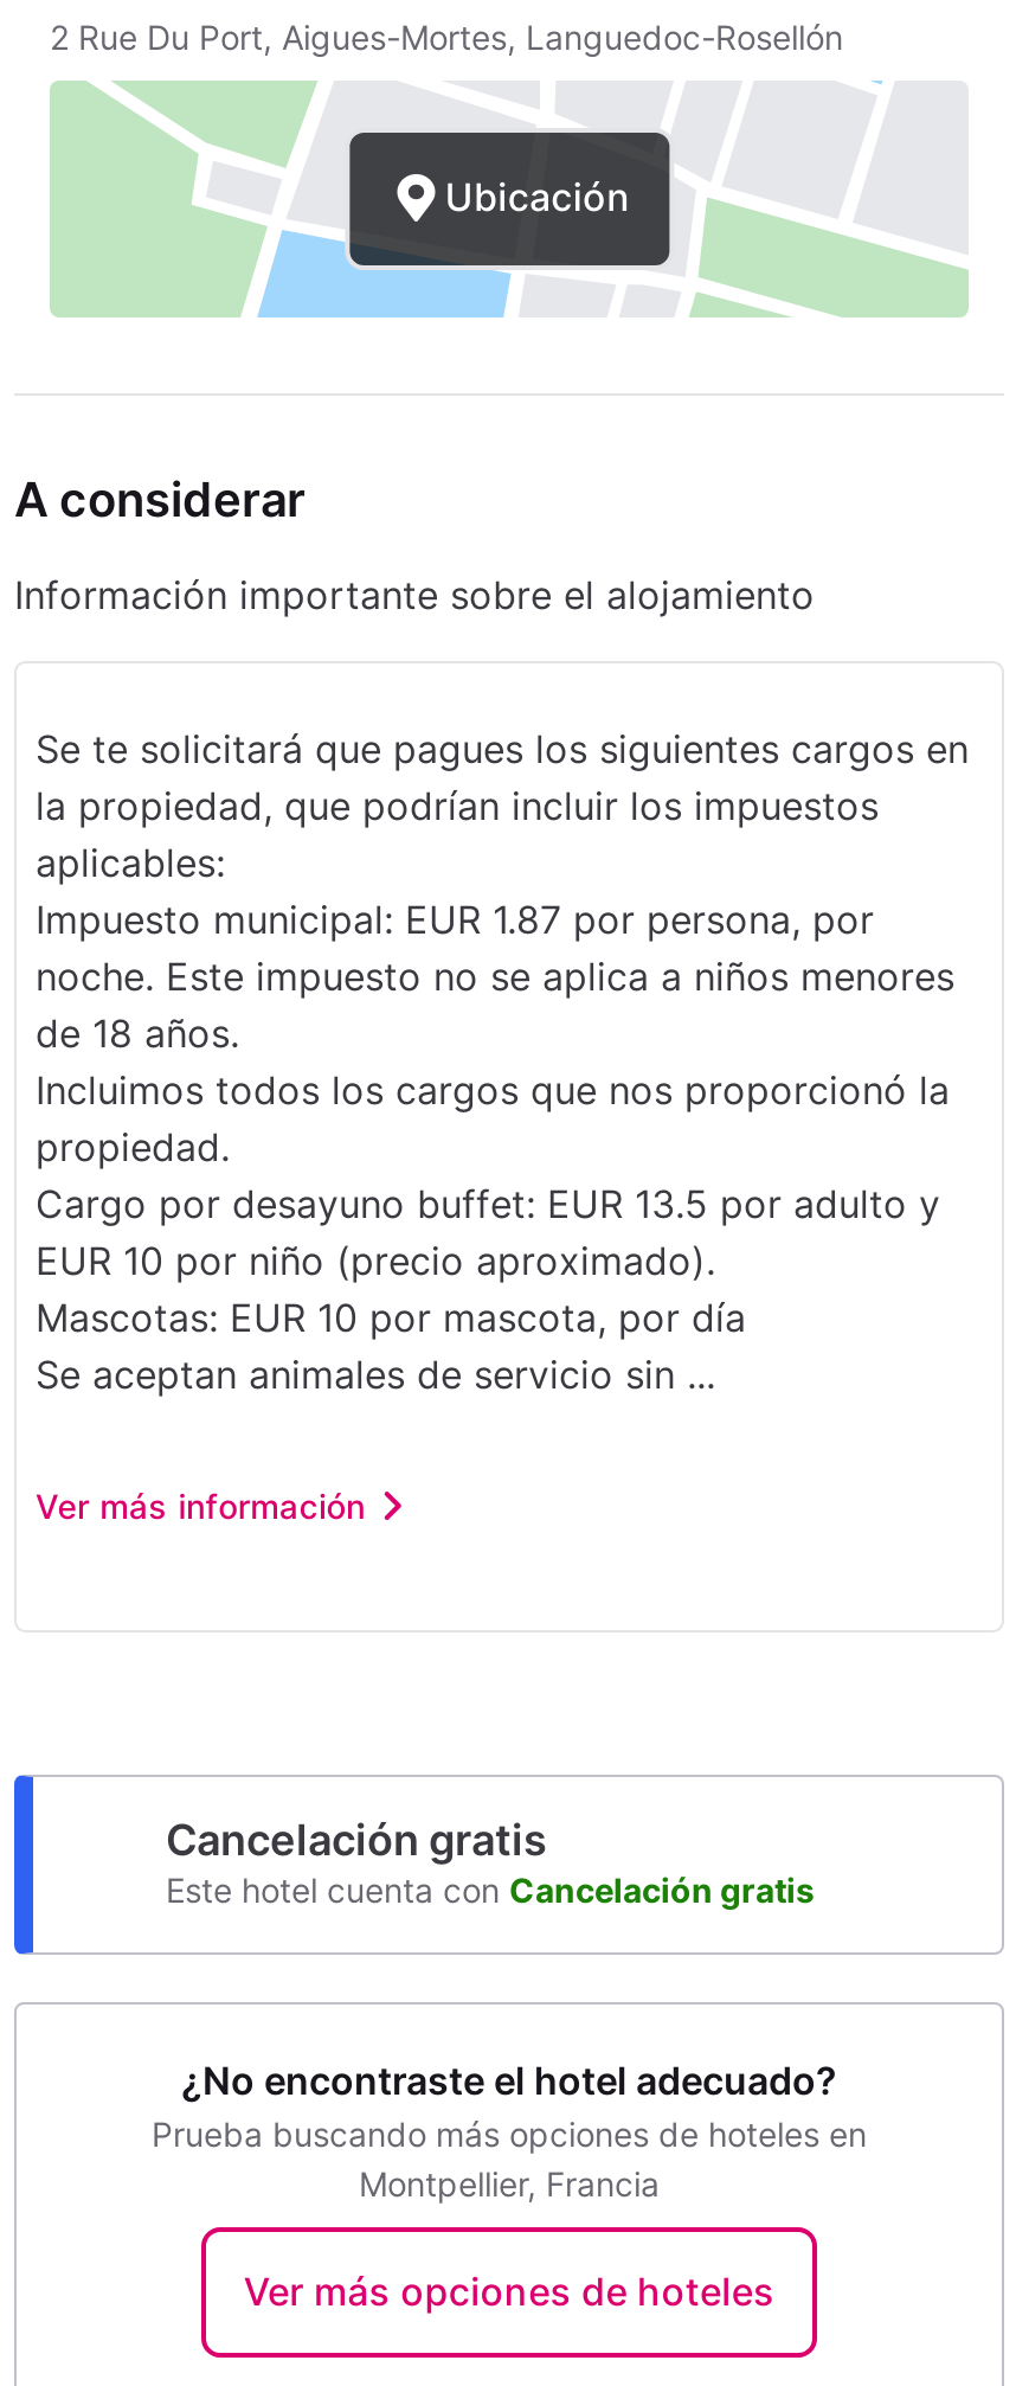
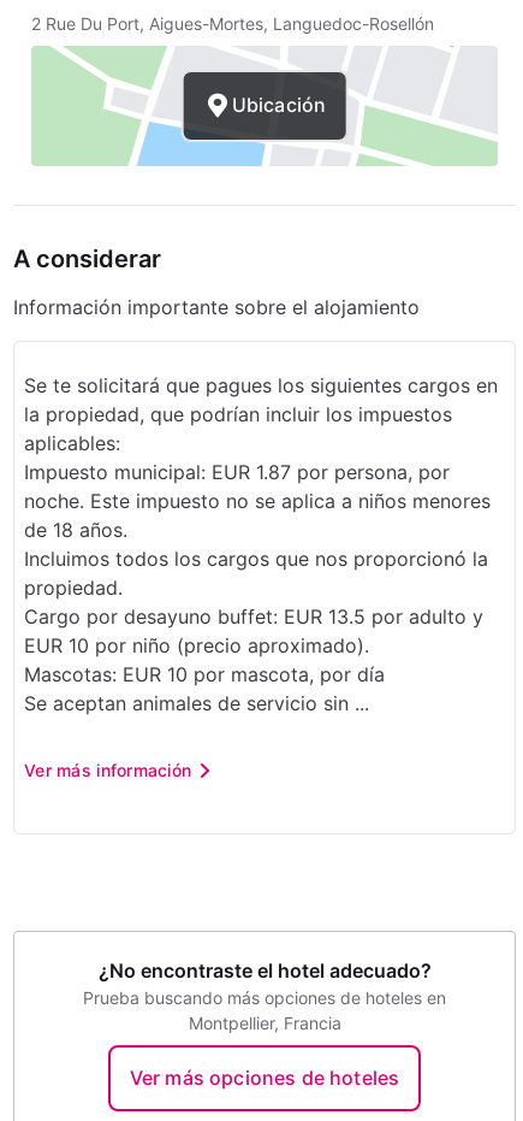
- [image]
- Cancelación gratis
- Este hotel cuenta con Cancelación gratis
